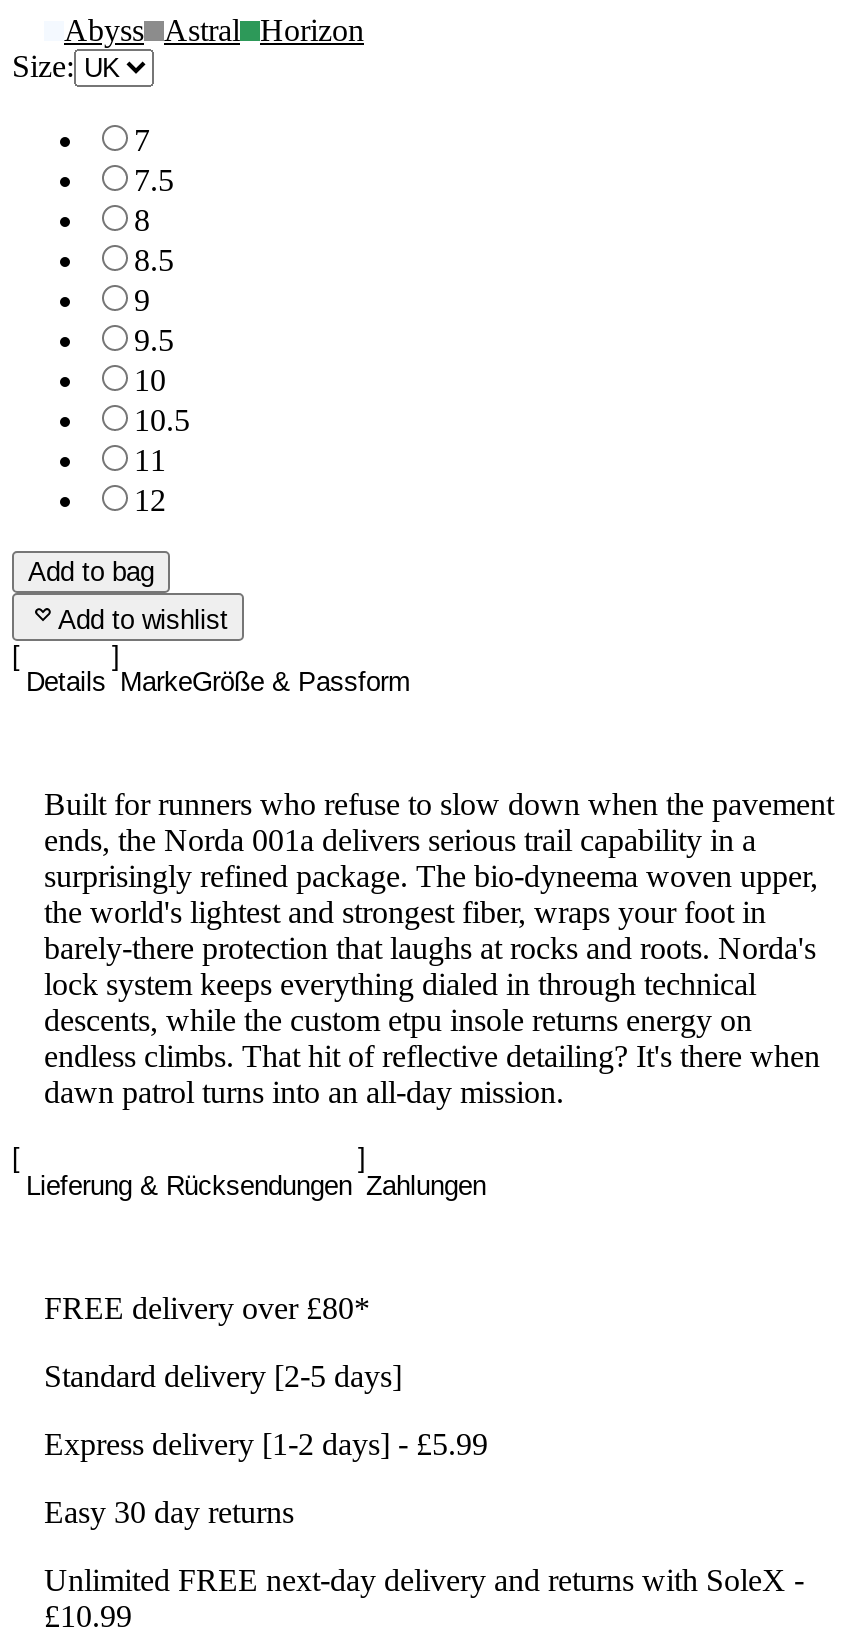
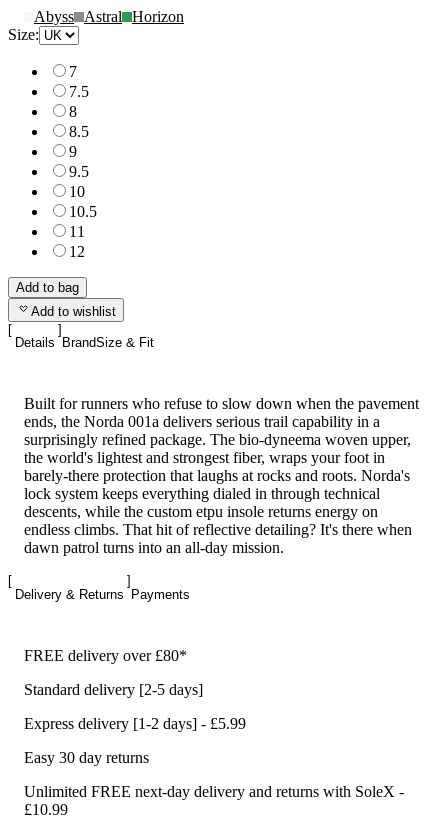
- Details MarkeGröße & Passform
+ Details BrandSize & Fit

- Lieferung & Rücksendungen Zahlungen
+ Delivery & Returns Payments
